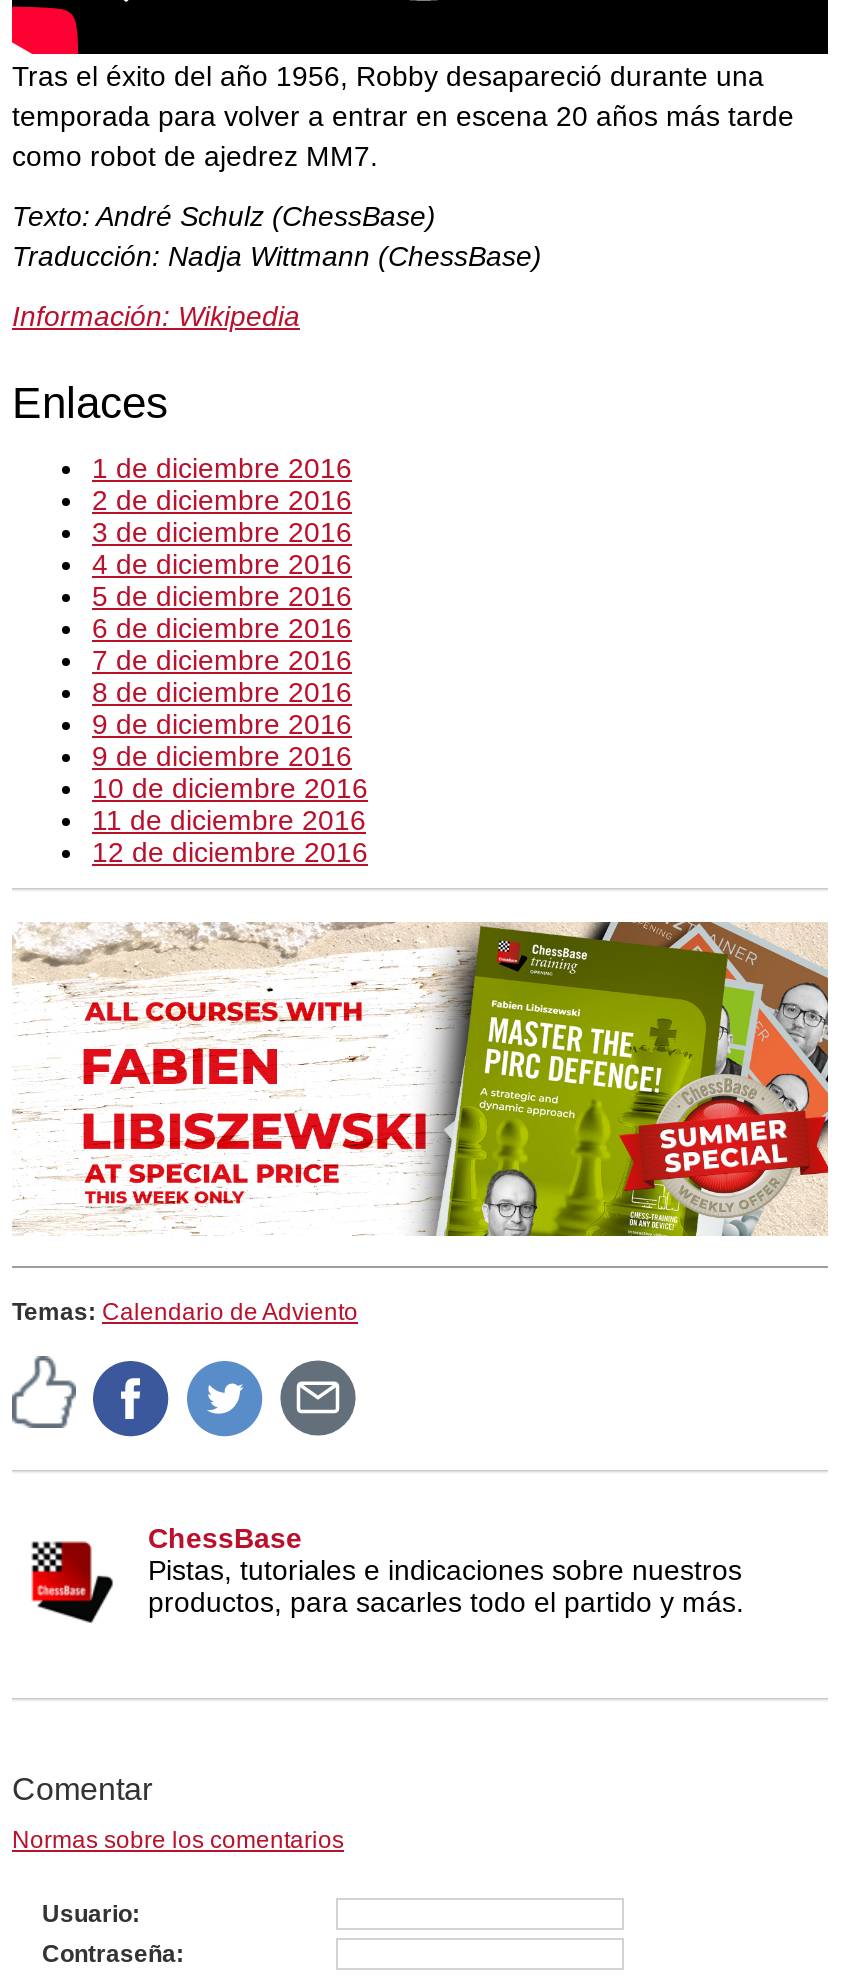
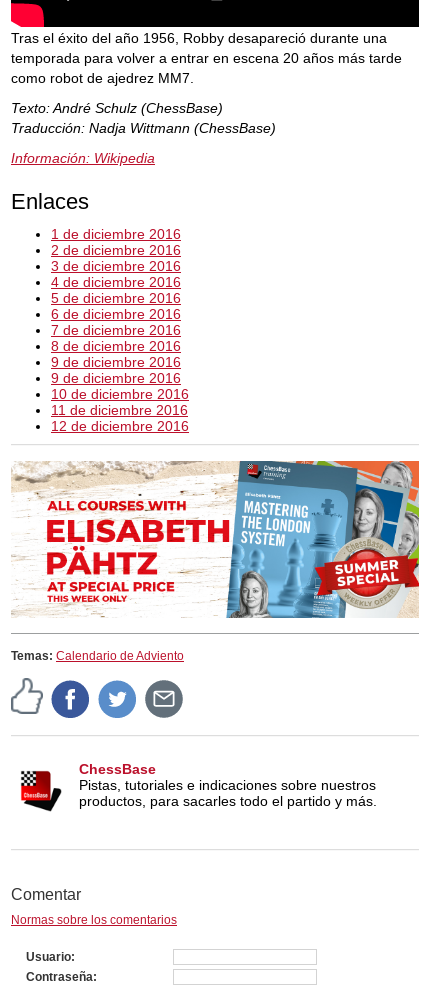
- [image]
+ [image]
